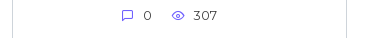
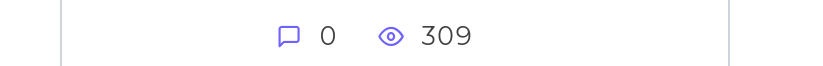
- 307
+ 309
